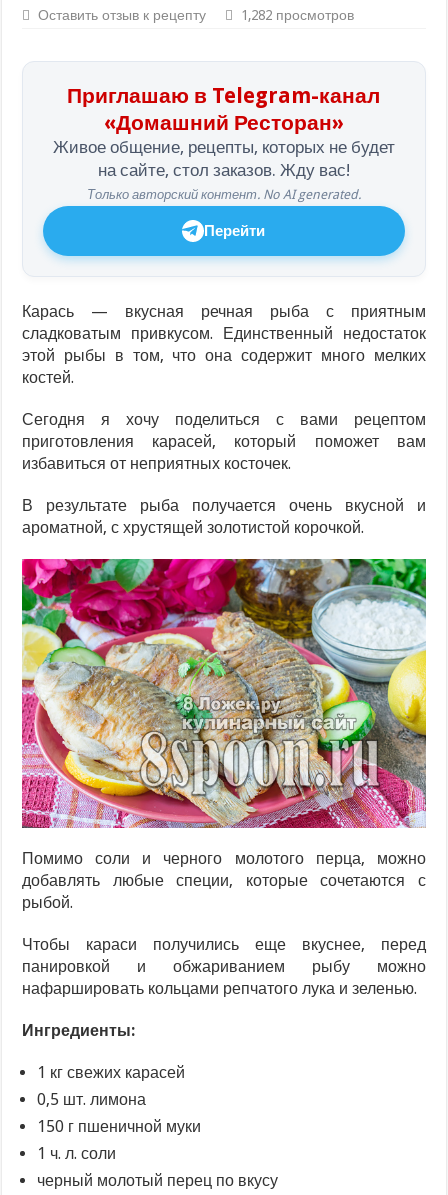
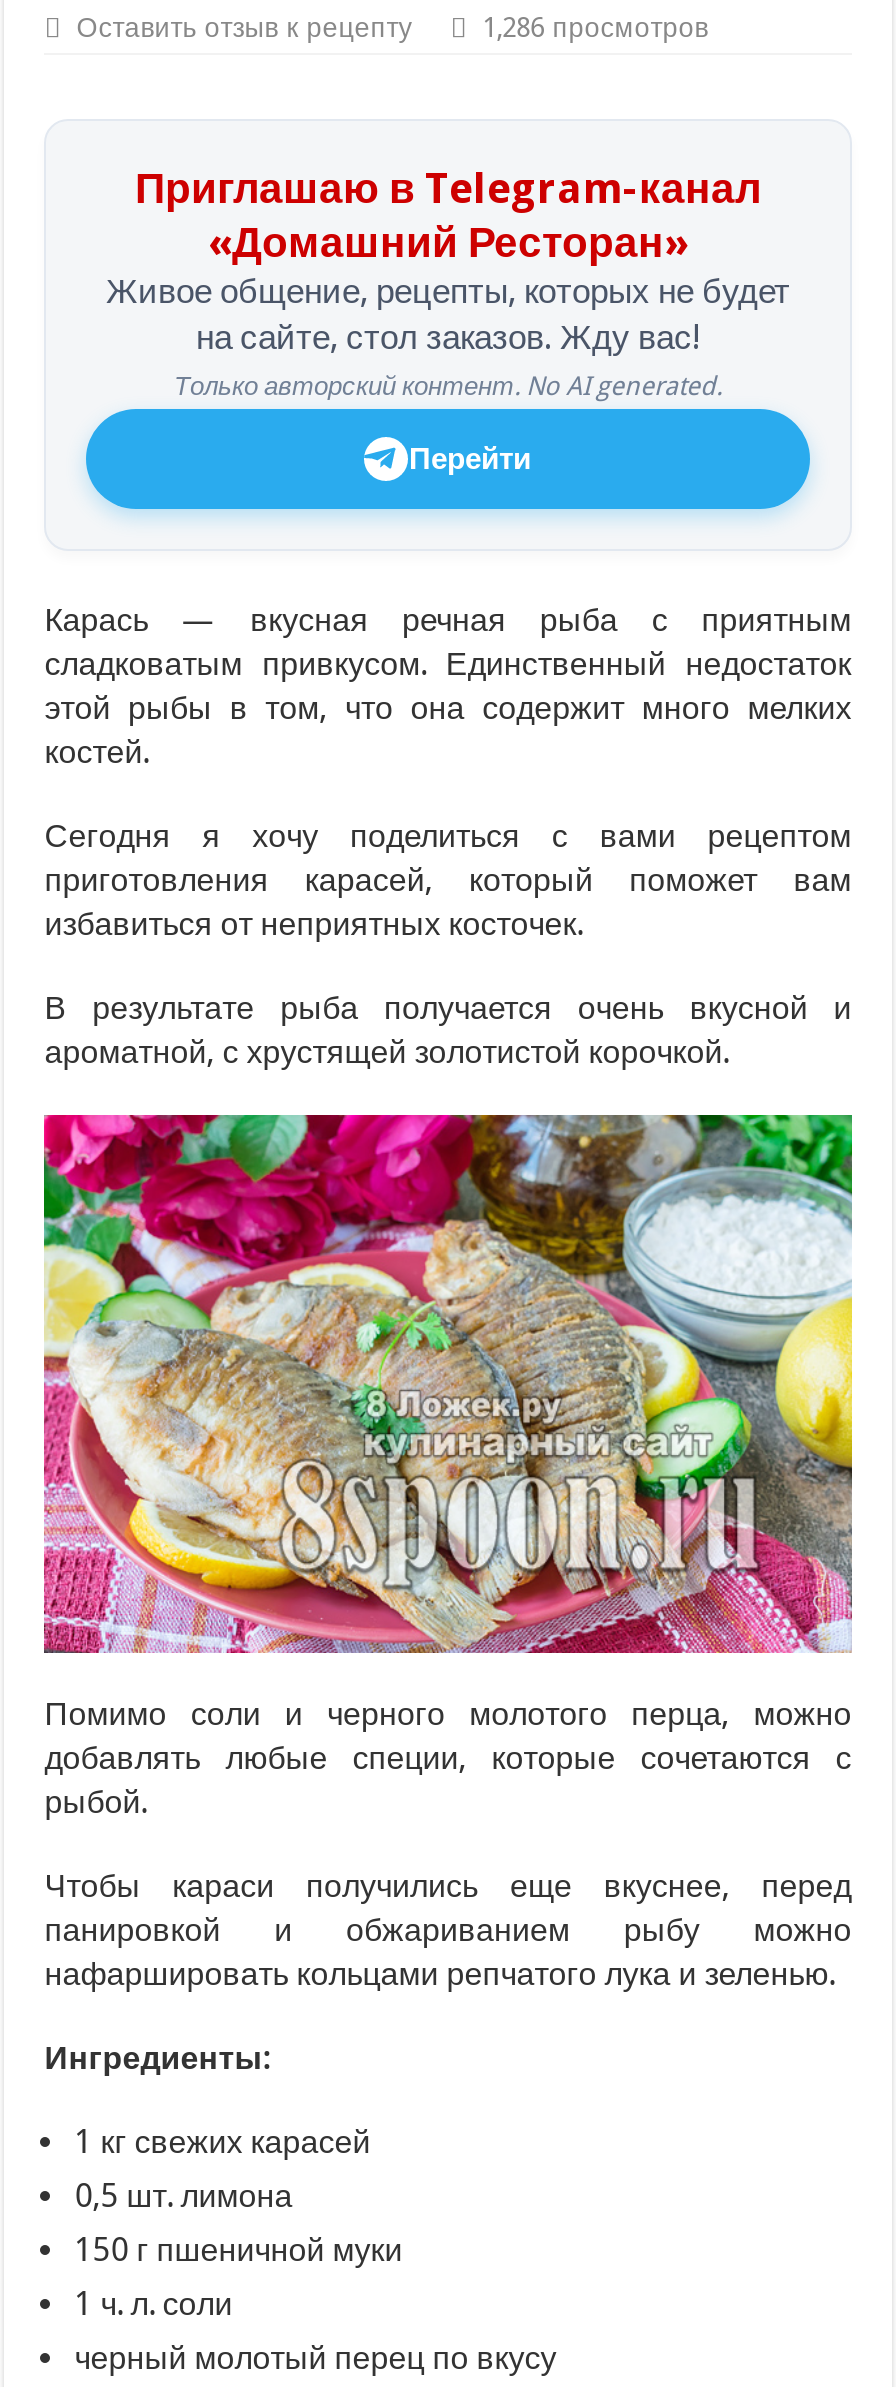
- 1,282 просмотров
+ 1,286 просмотров
